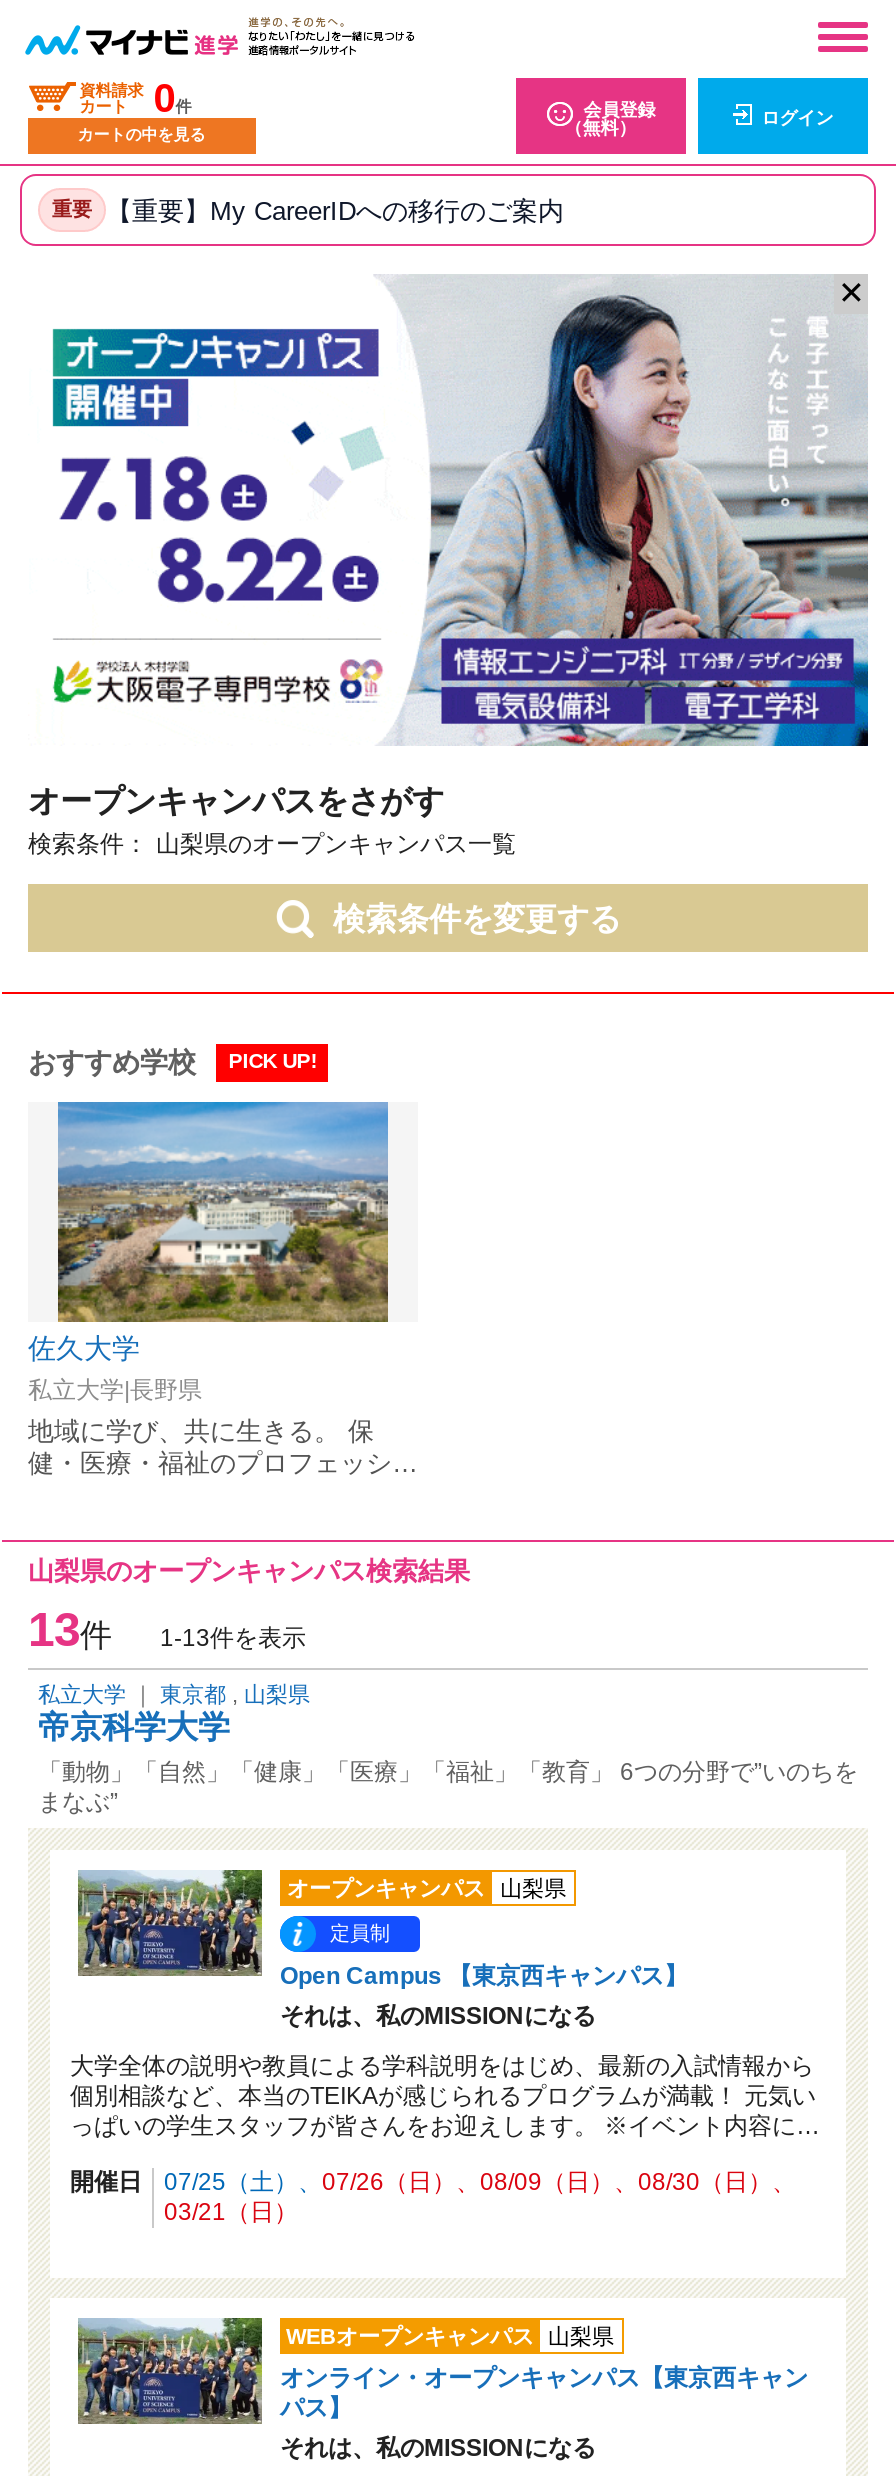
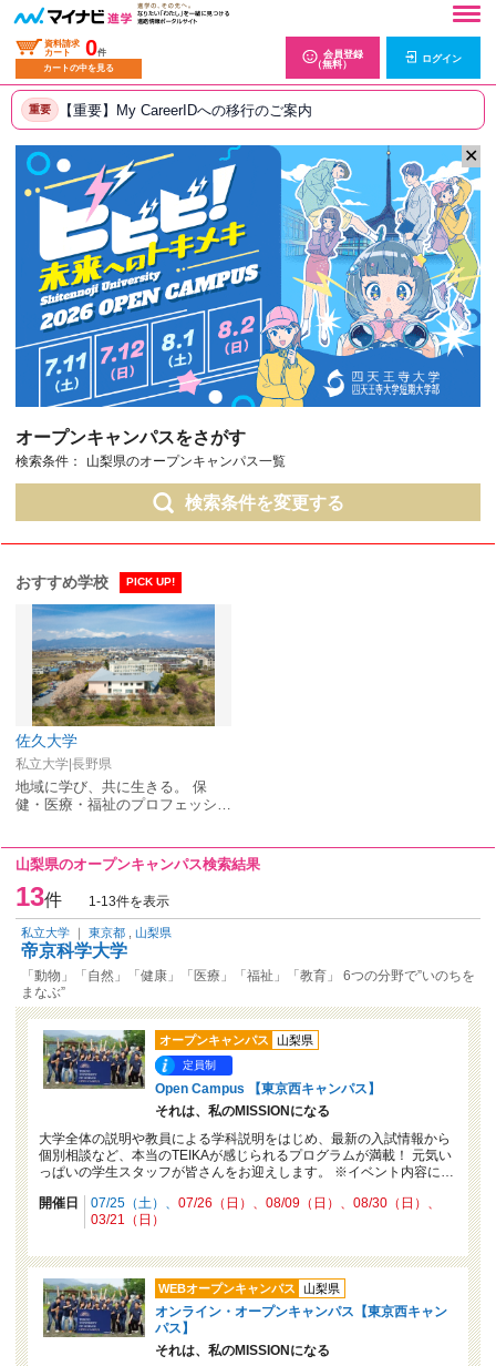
- [image]
+ [image]
